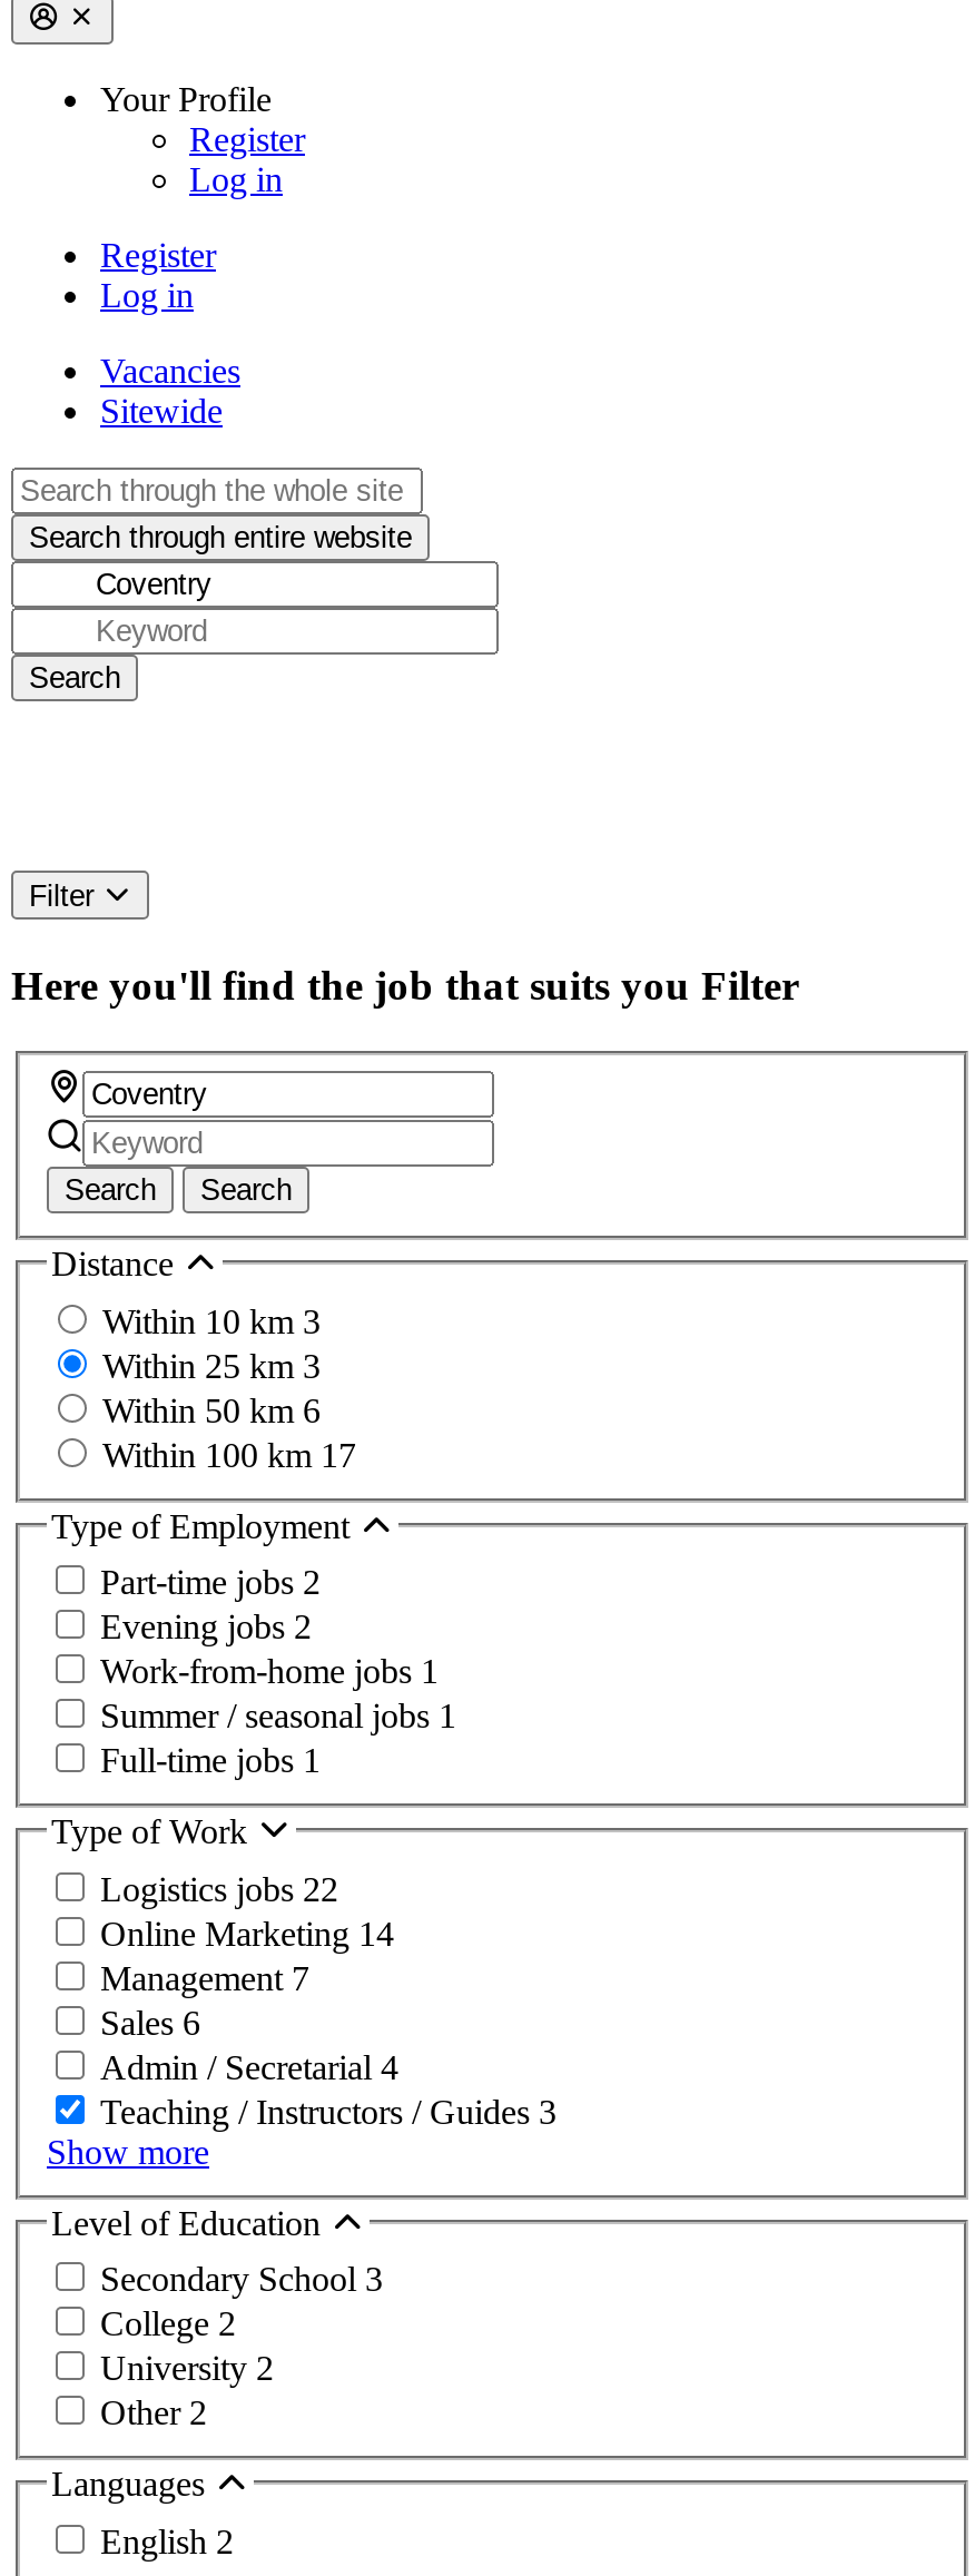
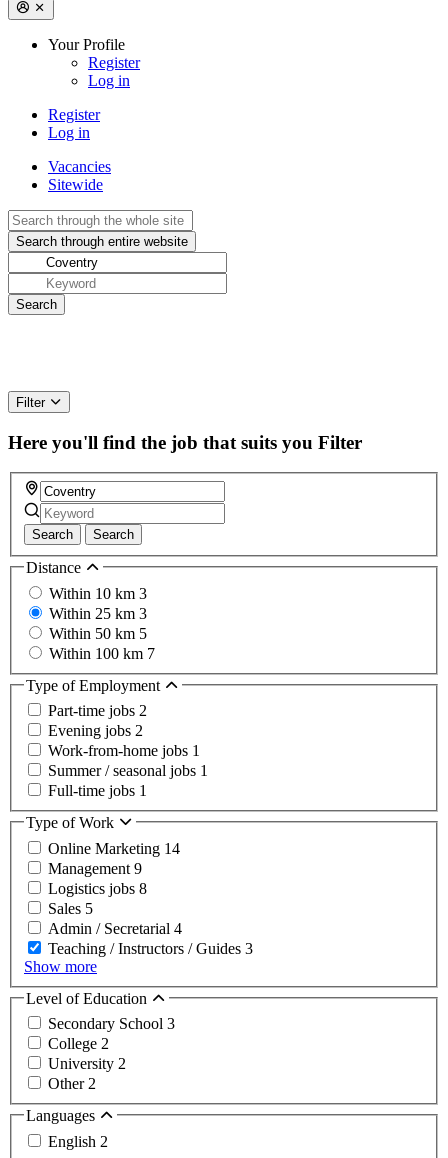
- Within 50 km 6
+ Within 50 km 5

- Within 100 km 17
+ Within 100 km 7

- Logistics jobs 22

moved up: Online Marketing 14

- Management 7
- Sales 6
+ Management 9
+ Logistics jobs 8
+ Sales 5
